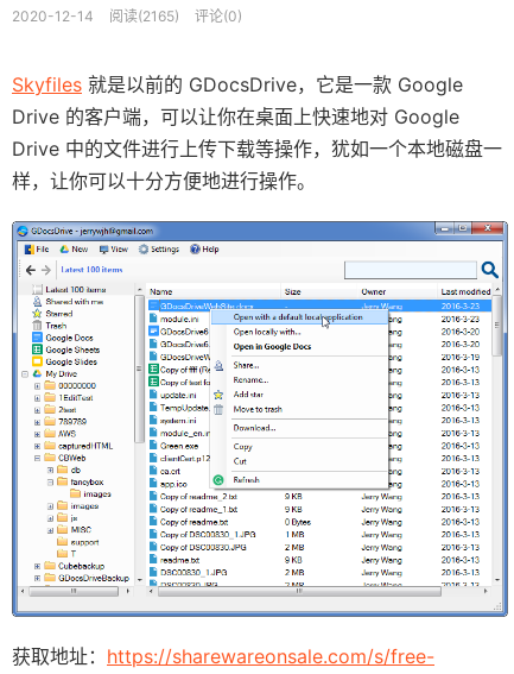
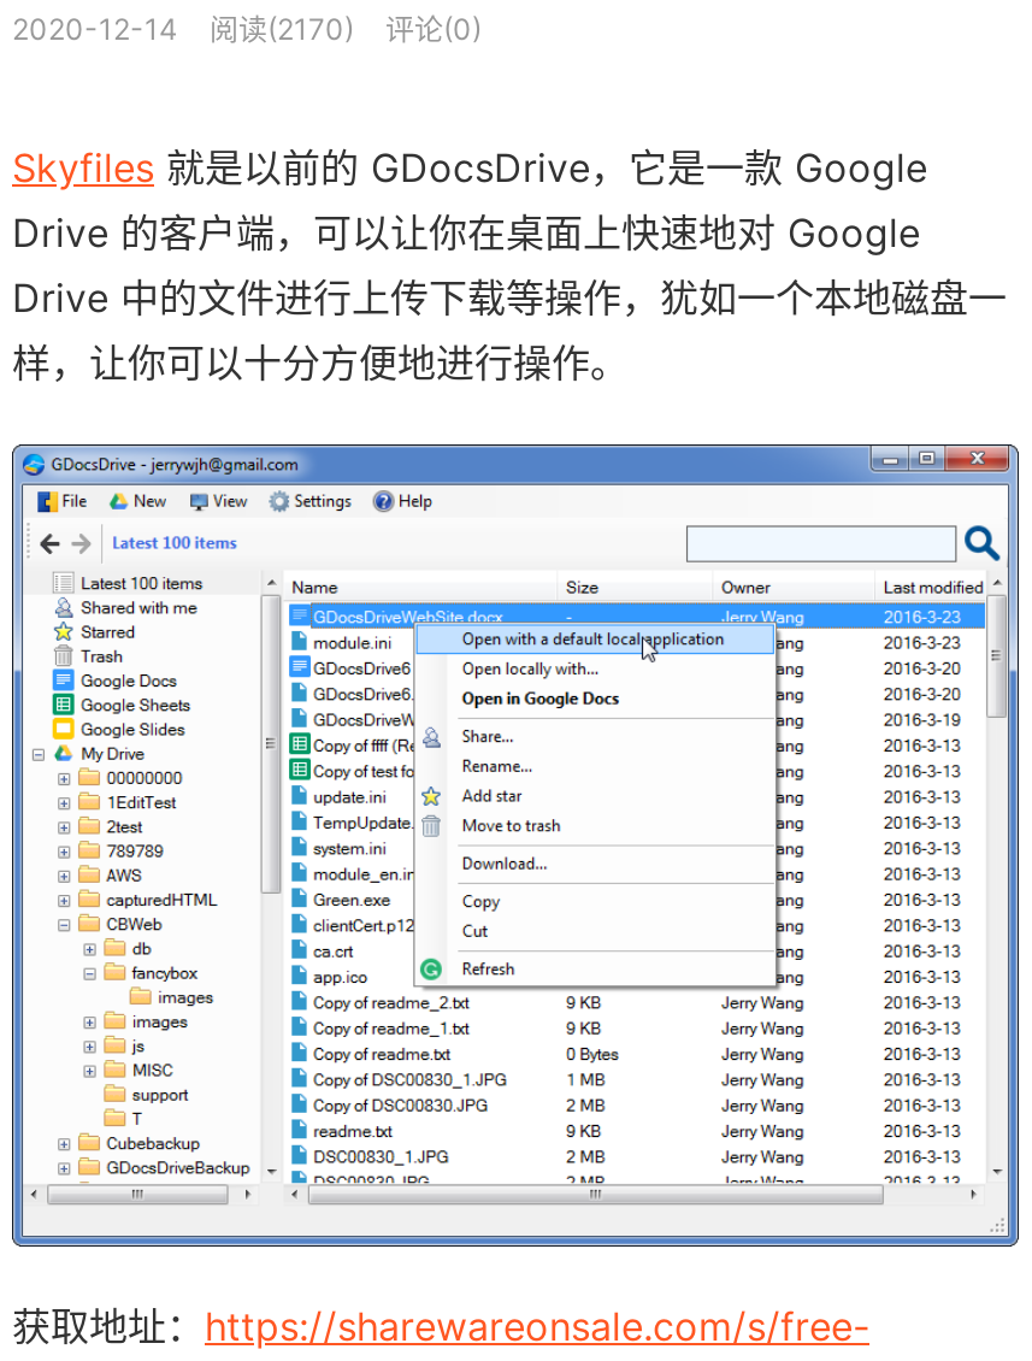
- 2020-12-14 阅读(2165) 评论(0)
+ 2020-12-14 阅读(2170) 评论(0)
